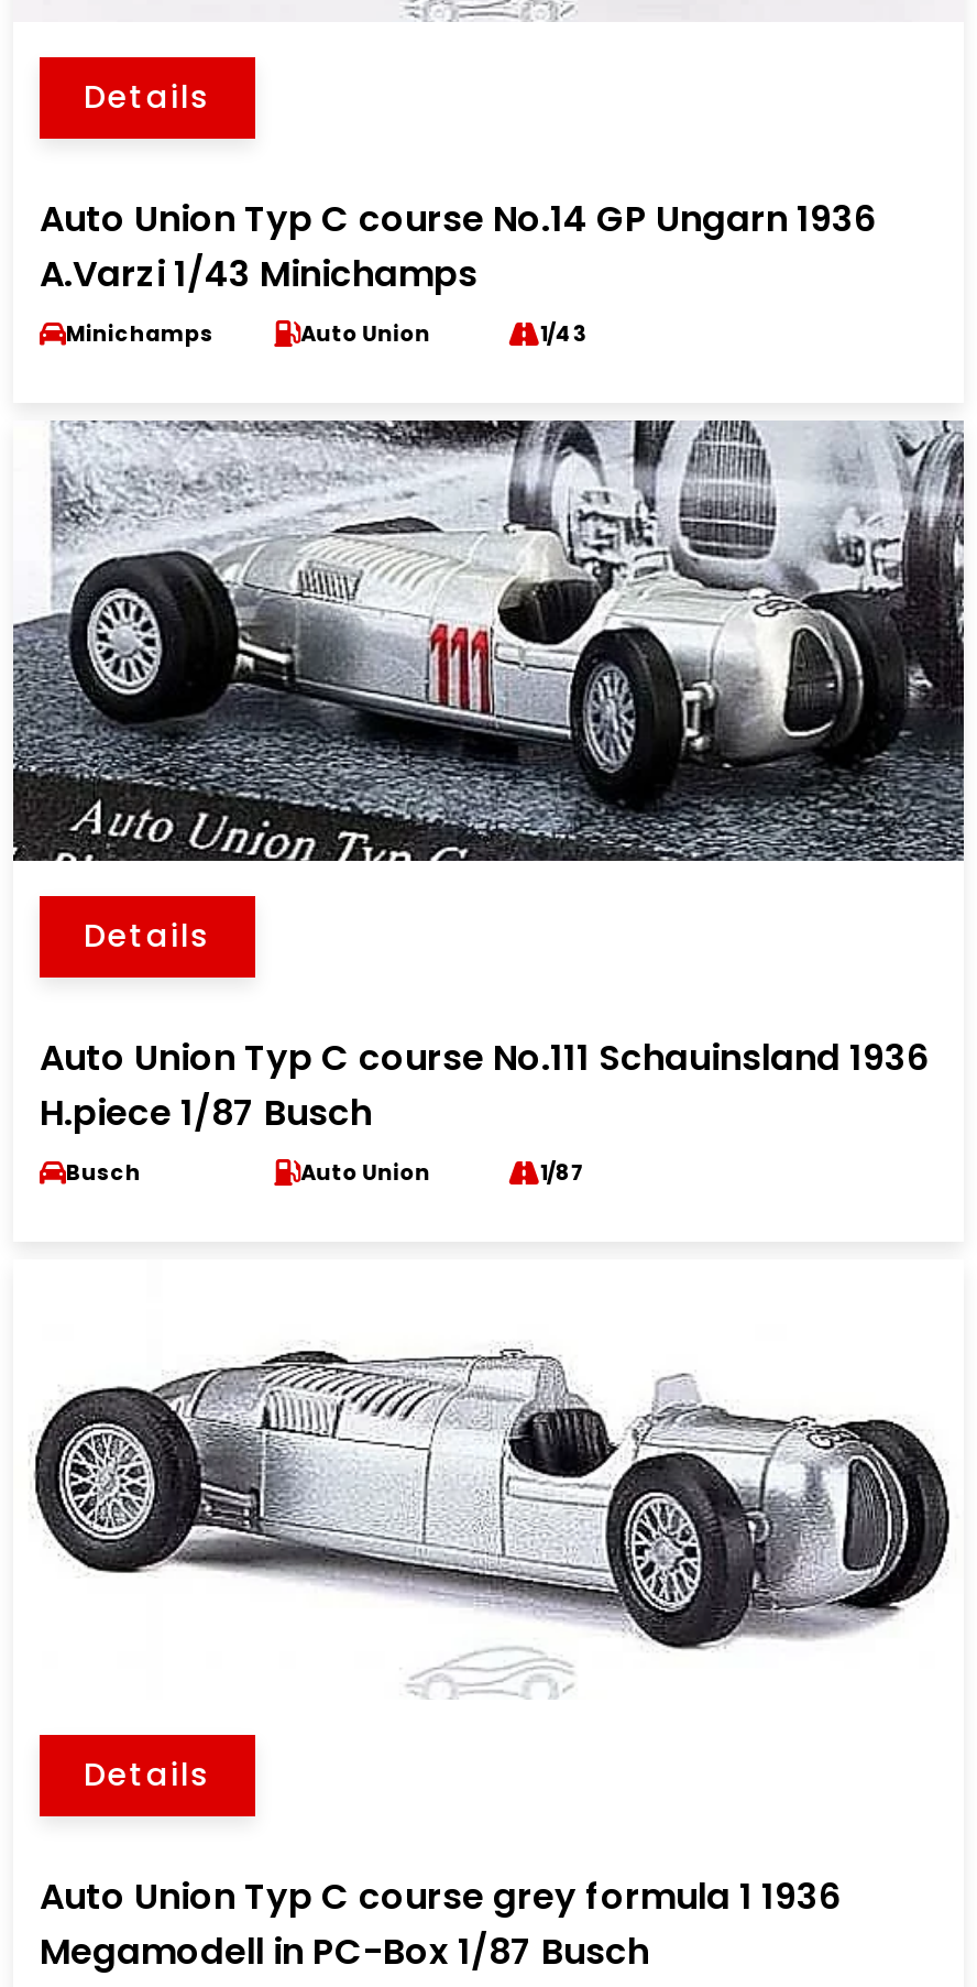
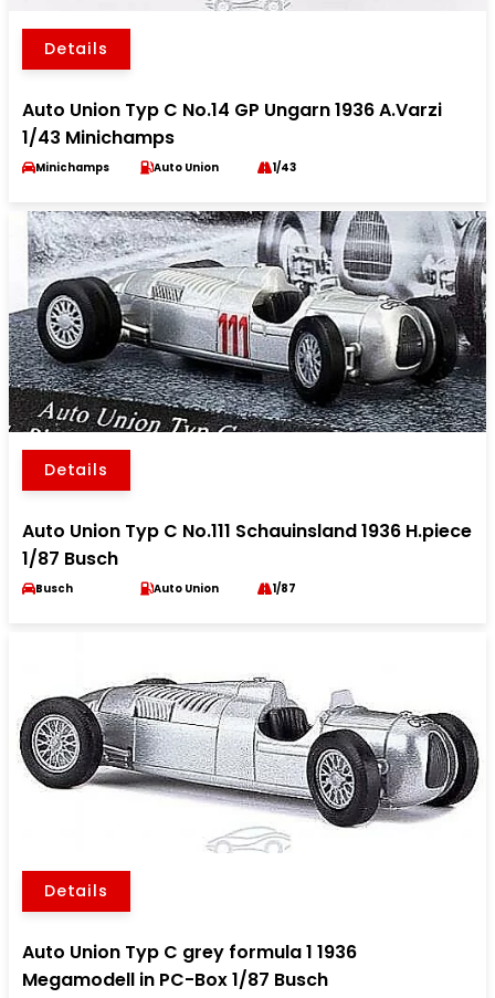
- Auto Union Typ C course No.14 GP Ungarn 1936
- A.Varzi 1/43 Minichamps
+ Auto Union Typ C No.14 GP Ungarn 1936 A.Varzi
+ 1/43 Minichamps

- Auto Union Typ C course No.111 Schauinsland 1936
- H.piece 1/87 Busch
+ Auto Union Typ C No.111 Schauinsland 1936 H.piece
+ 1/87 Busch

- Auto Union Typ C course grey formula 1 1936
+ Auto Union Typ C grey formula 1 1936
